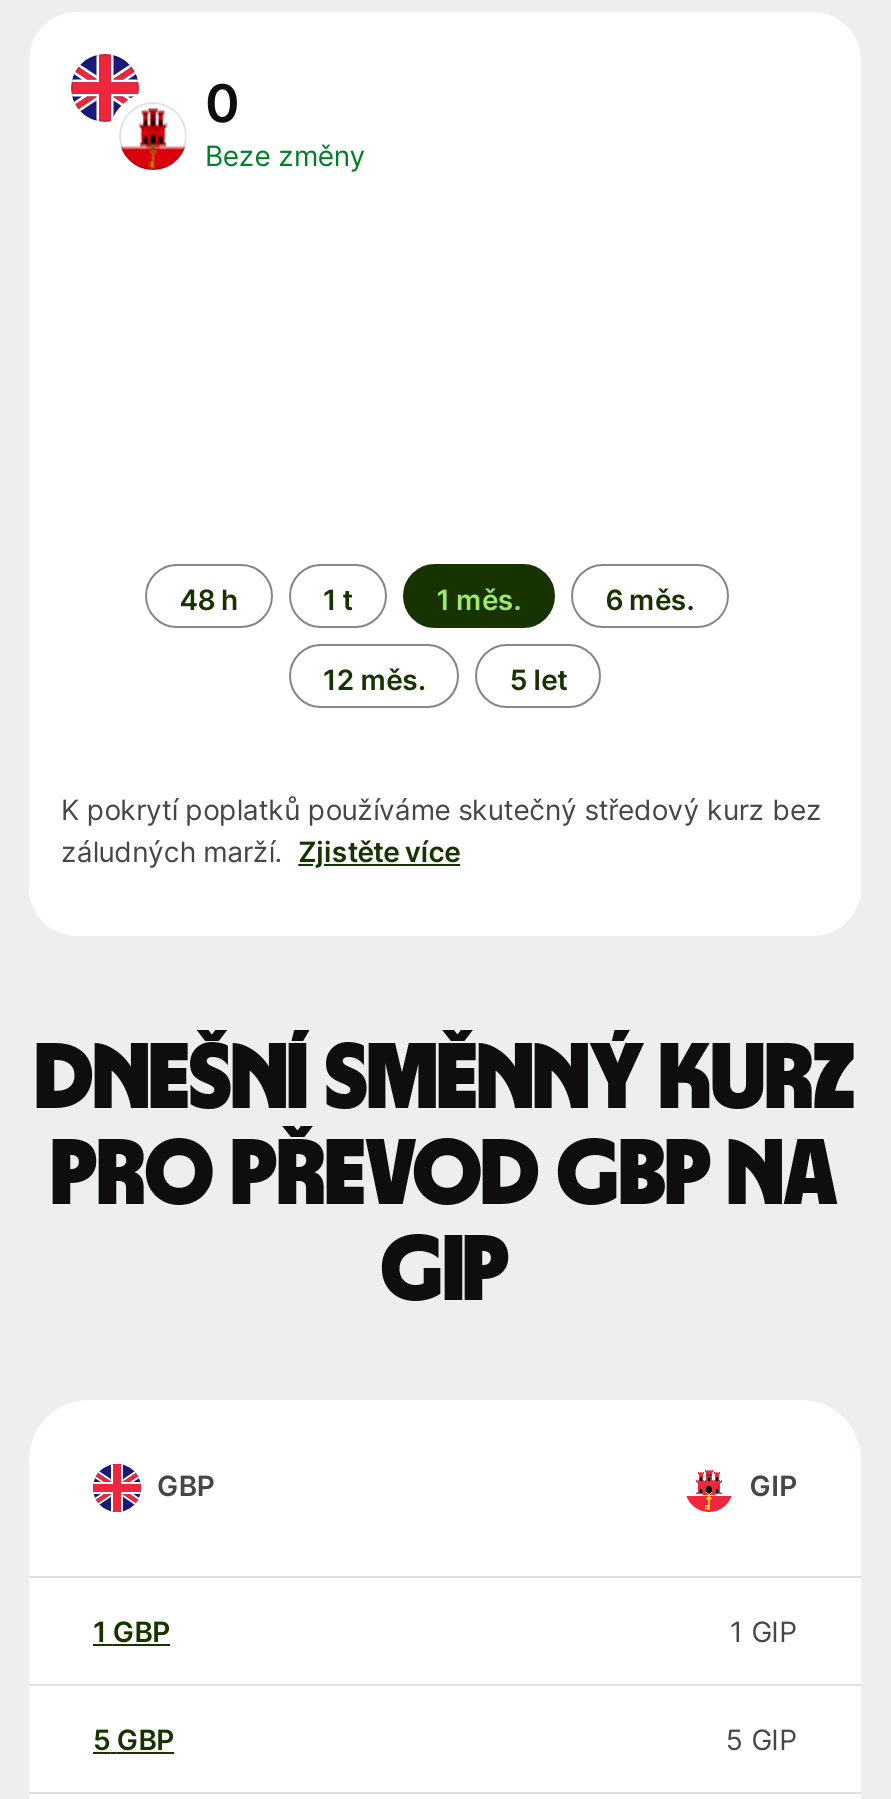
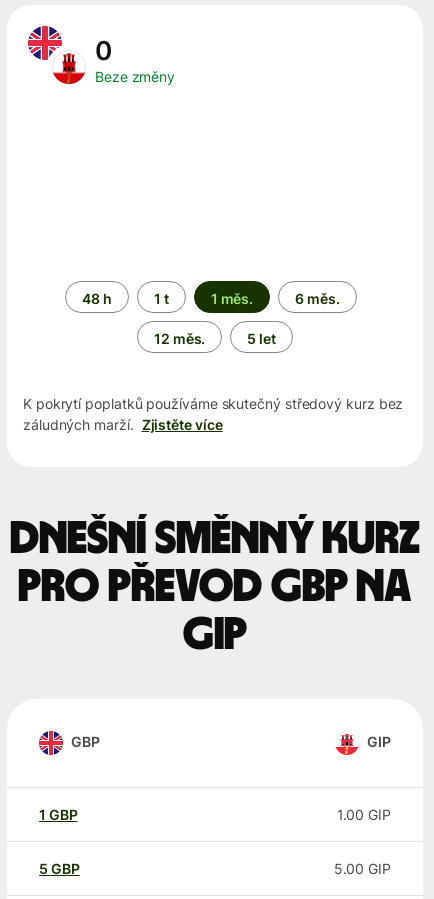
- 1 GIP
+ 1.00 GIP

- 5 GIP
+ 5.00 GIP
